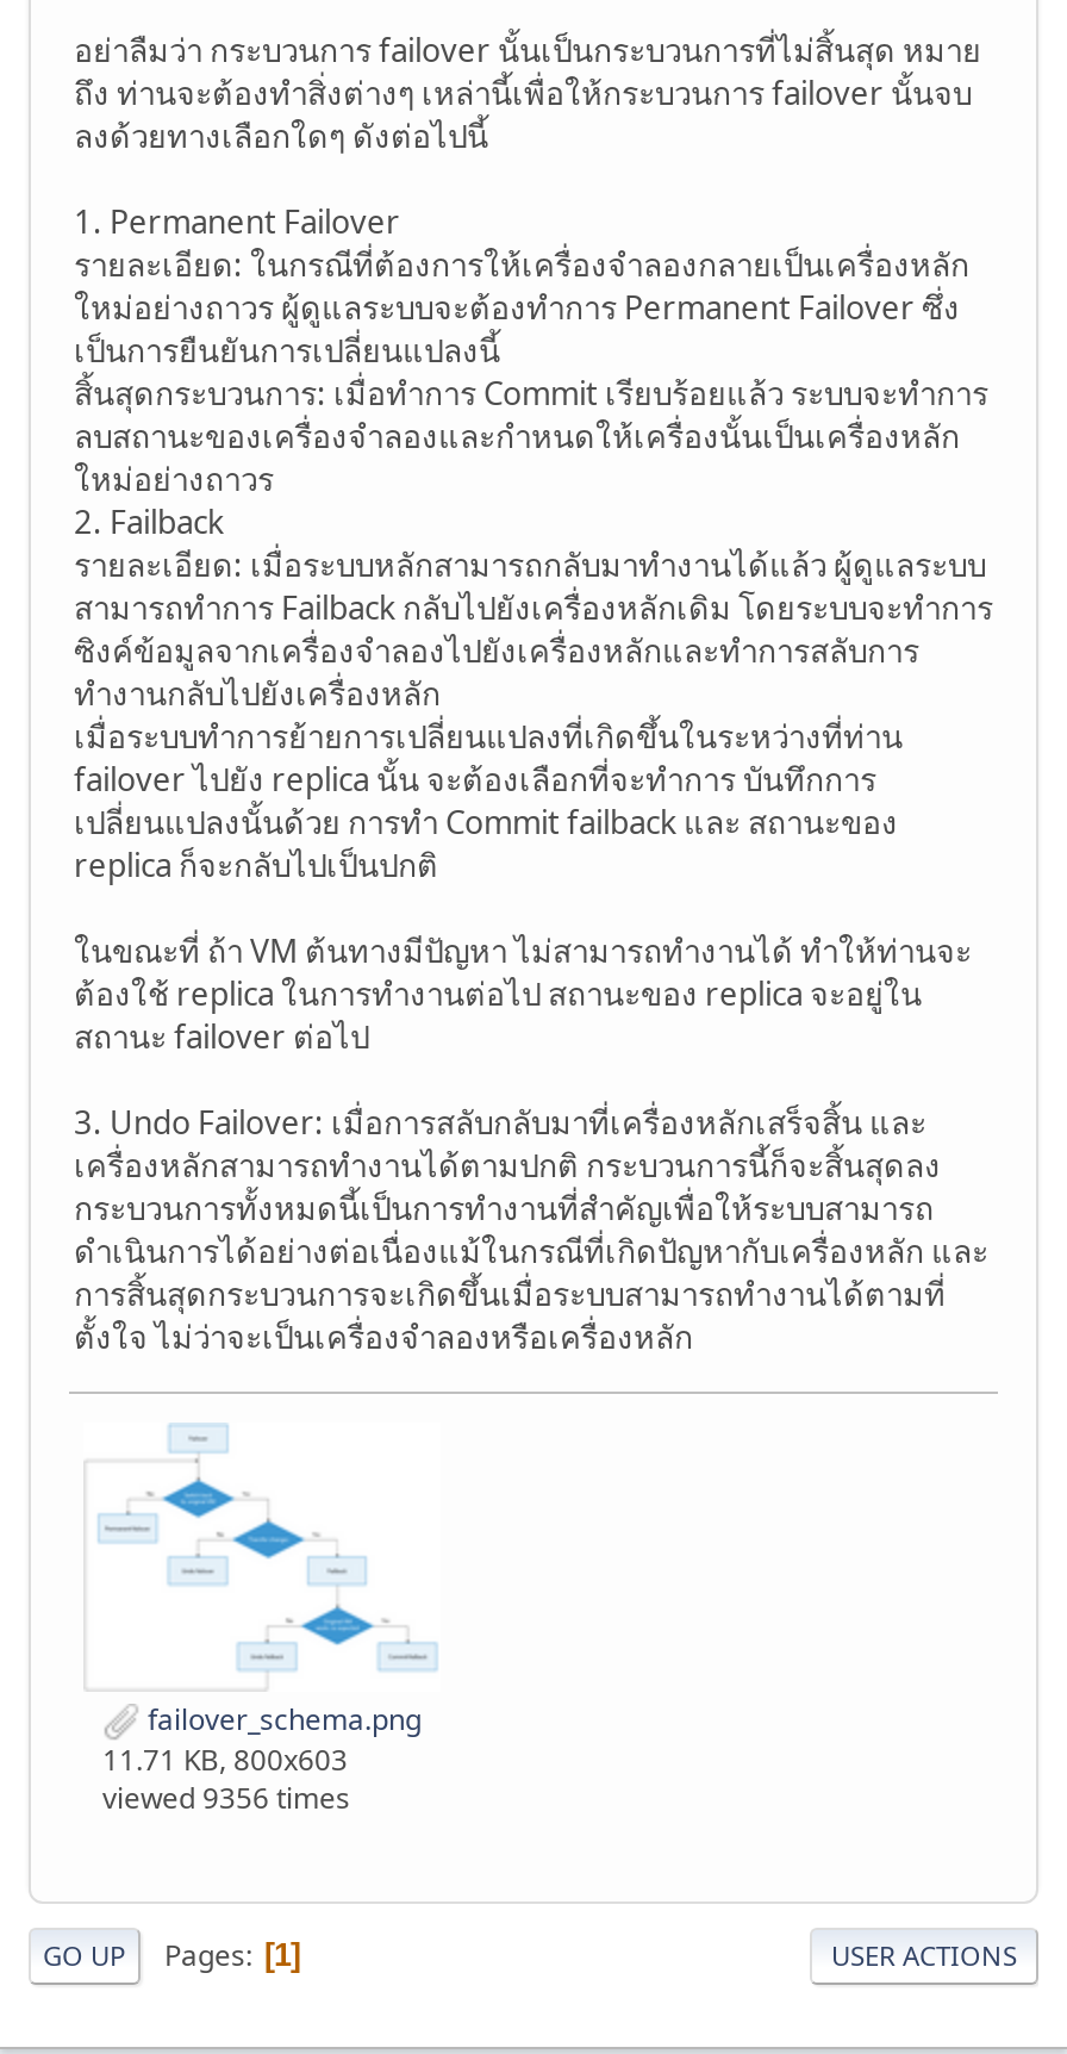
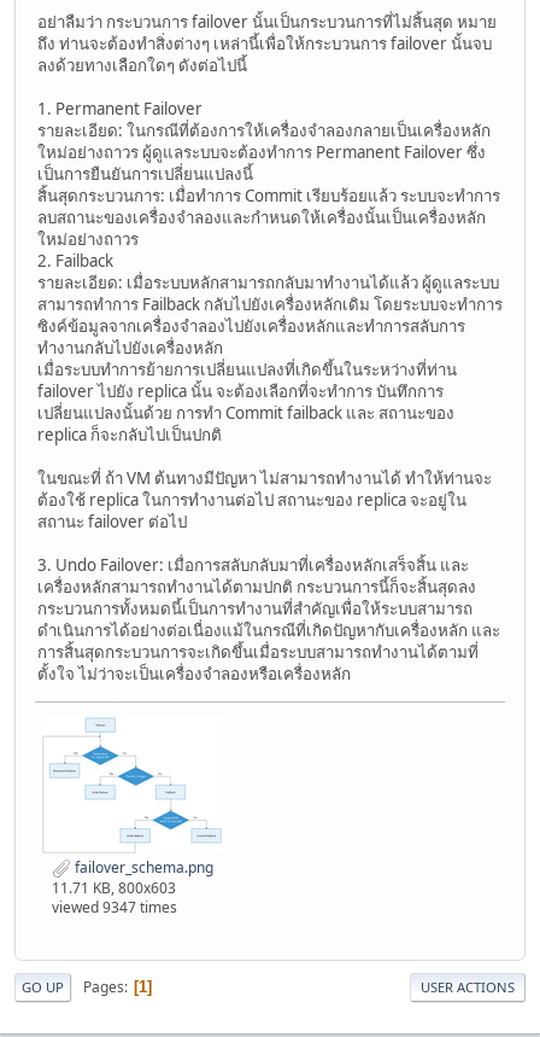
- viewed 9356 times
+ viewed 9347 times
